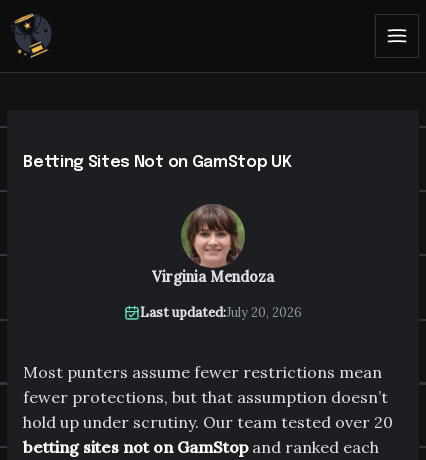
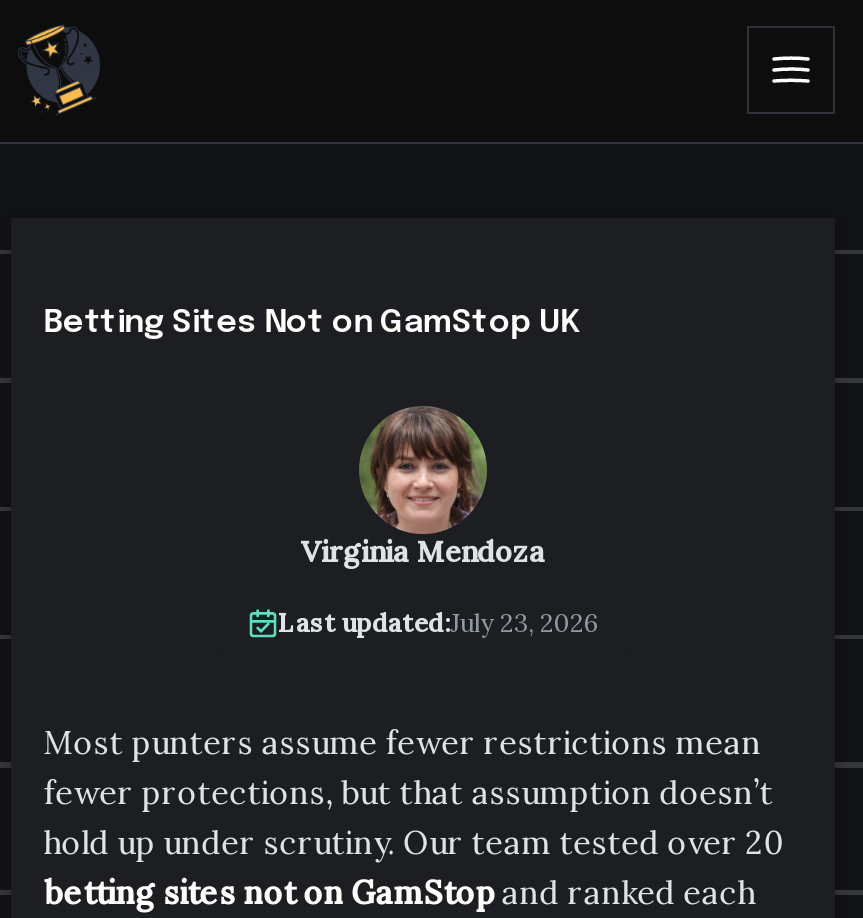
- Last updated:July 20, 2026
+ Last updated:July 23, 2026
